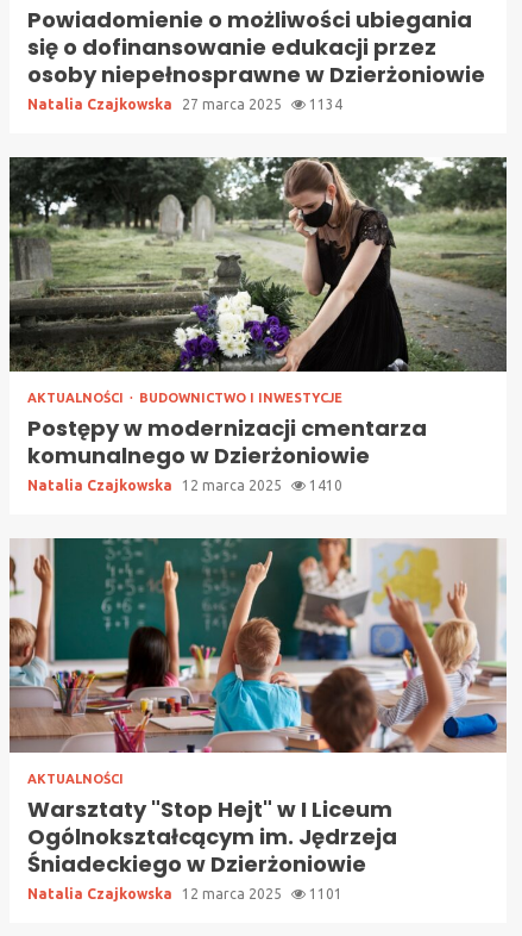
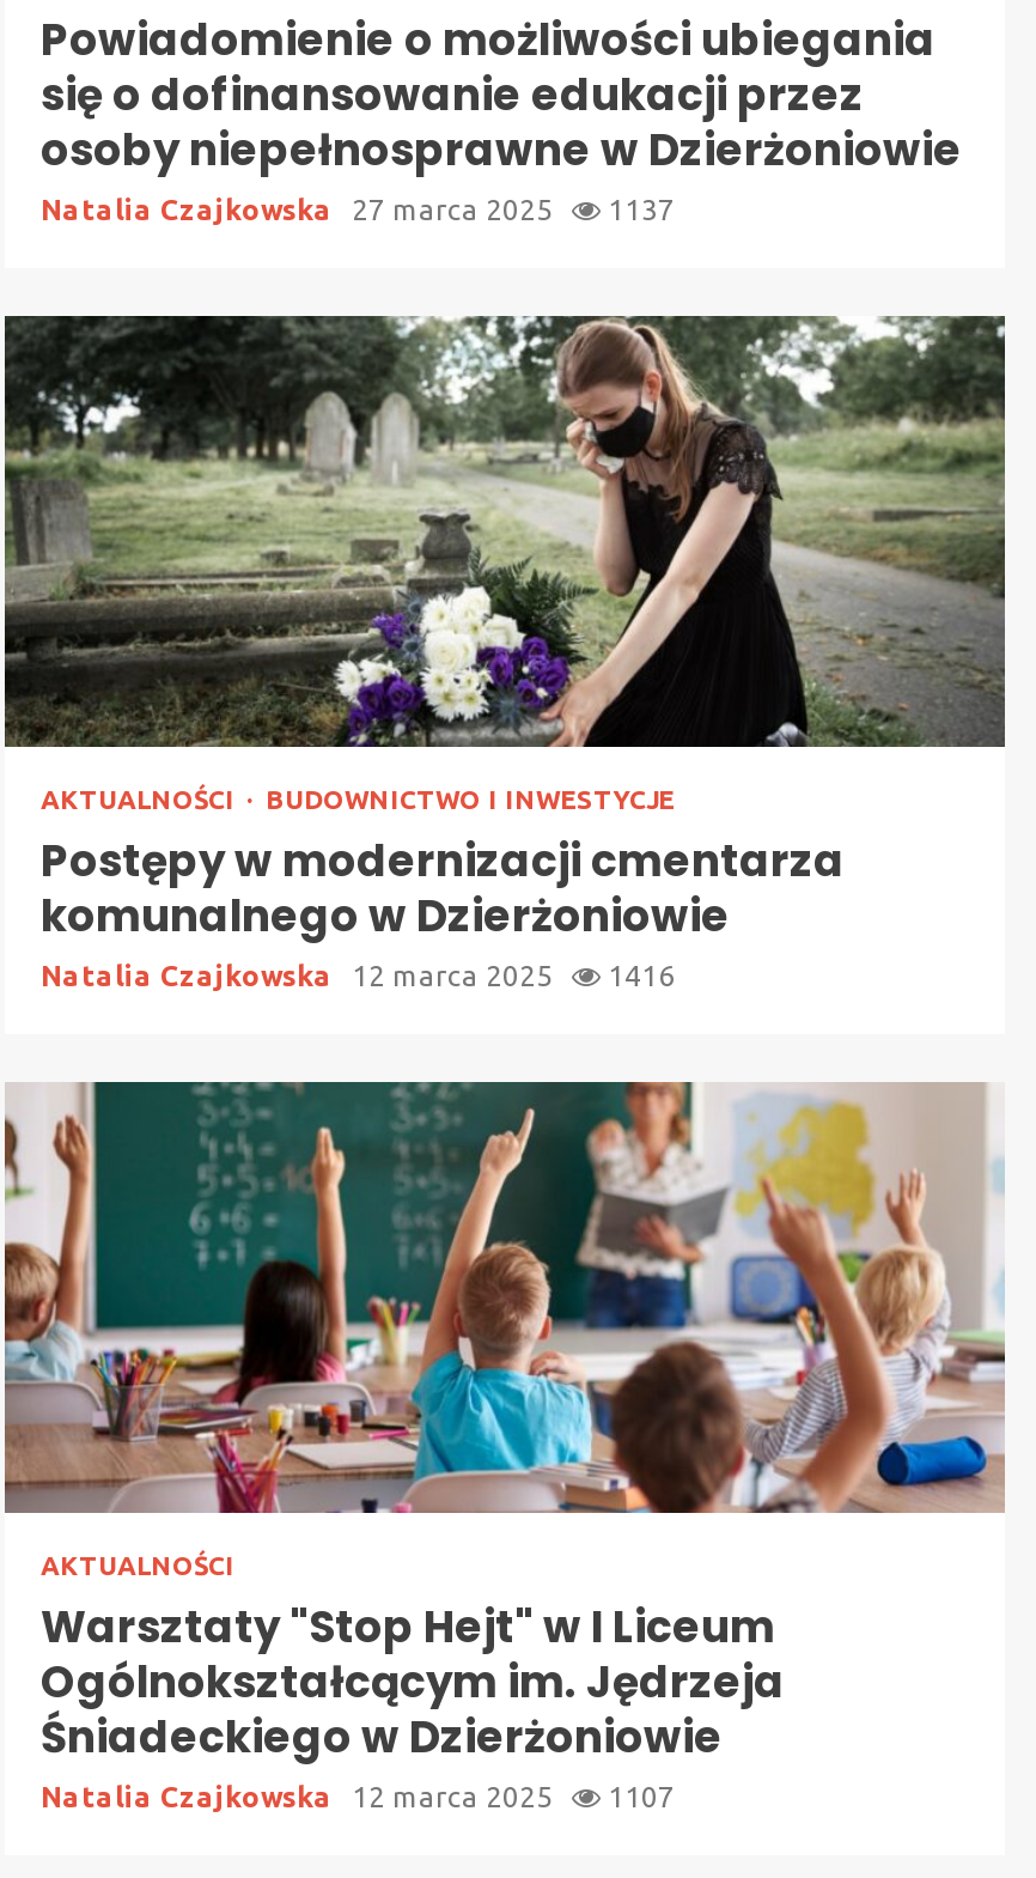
- Natalia Czajkowska 27 marca 2025 1134
+ Natalia Czajkowska 27 marca 2025 1137

- Natalia Czajkowska 12 marca 2025 1410
+ Natalia Czajkowska 12 marca 2025 1416

- Natalia Czajkowska 12 marca 2025 1101
+ Natalia Czajkowska 12 marca 2025 1107
